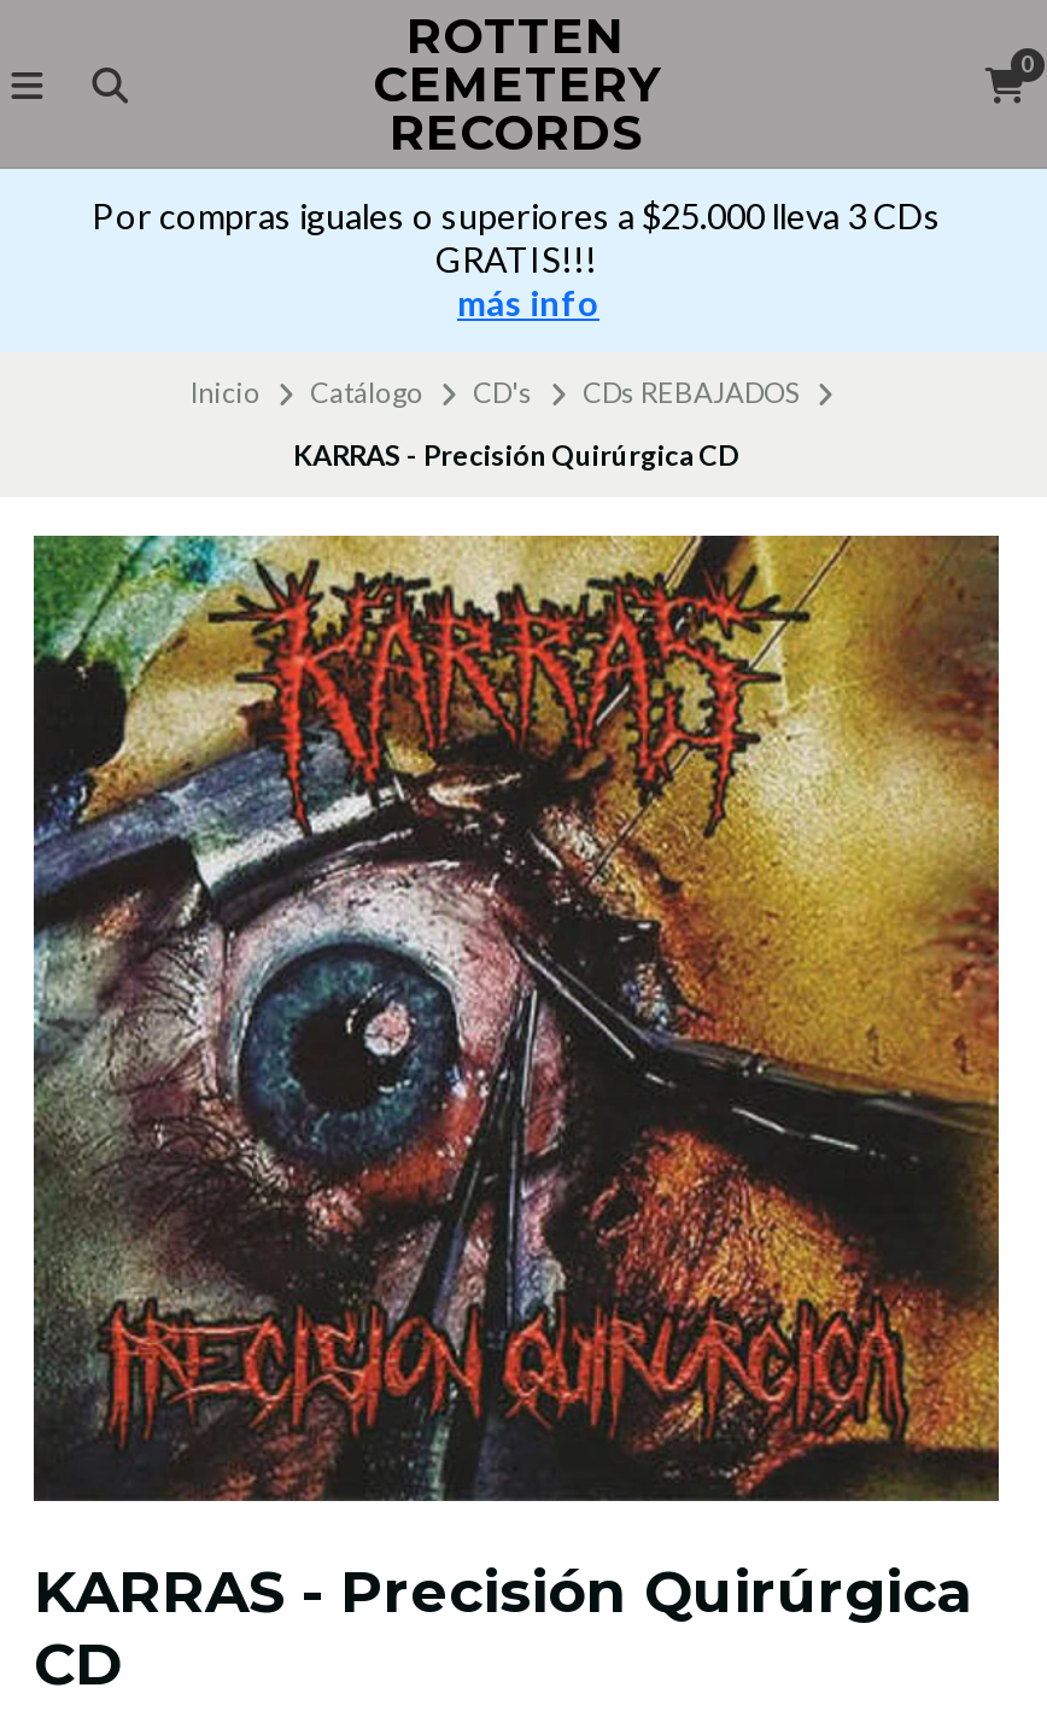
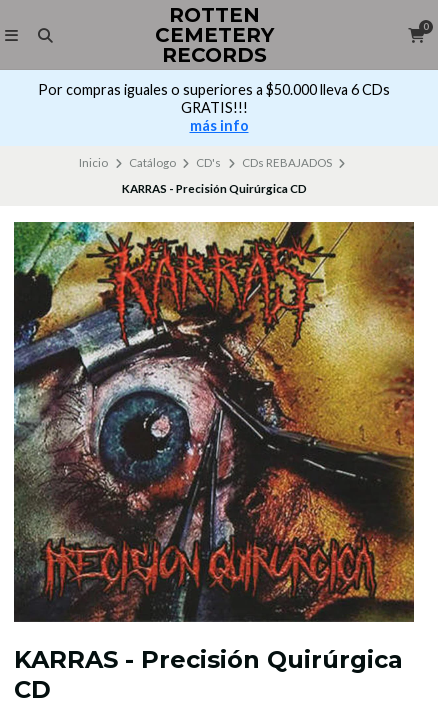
- Por compras iguales o superiores a $25.000 lleva 3 CDs
+ Por compras iguales o superiores a $50.000 lleva 6 CDs
